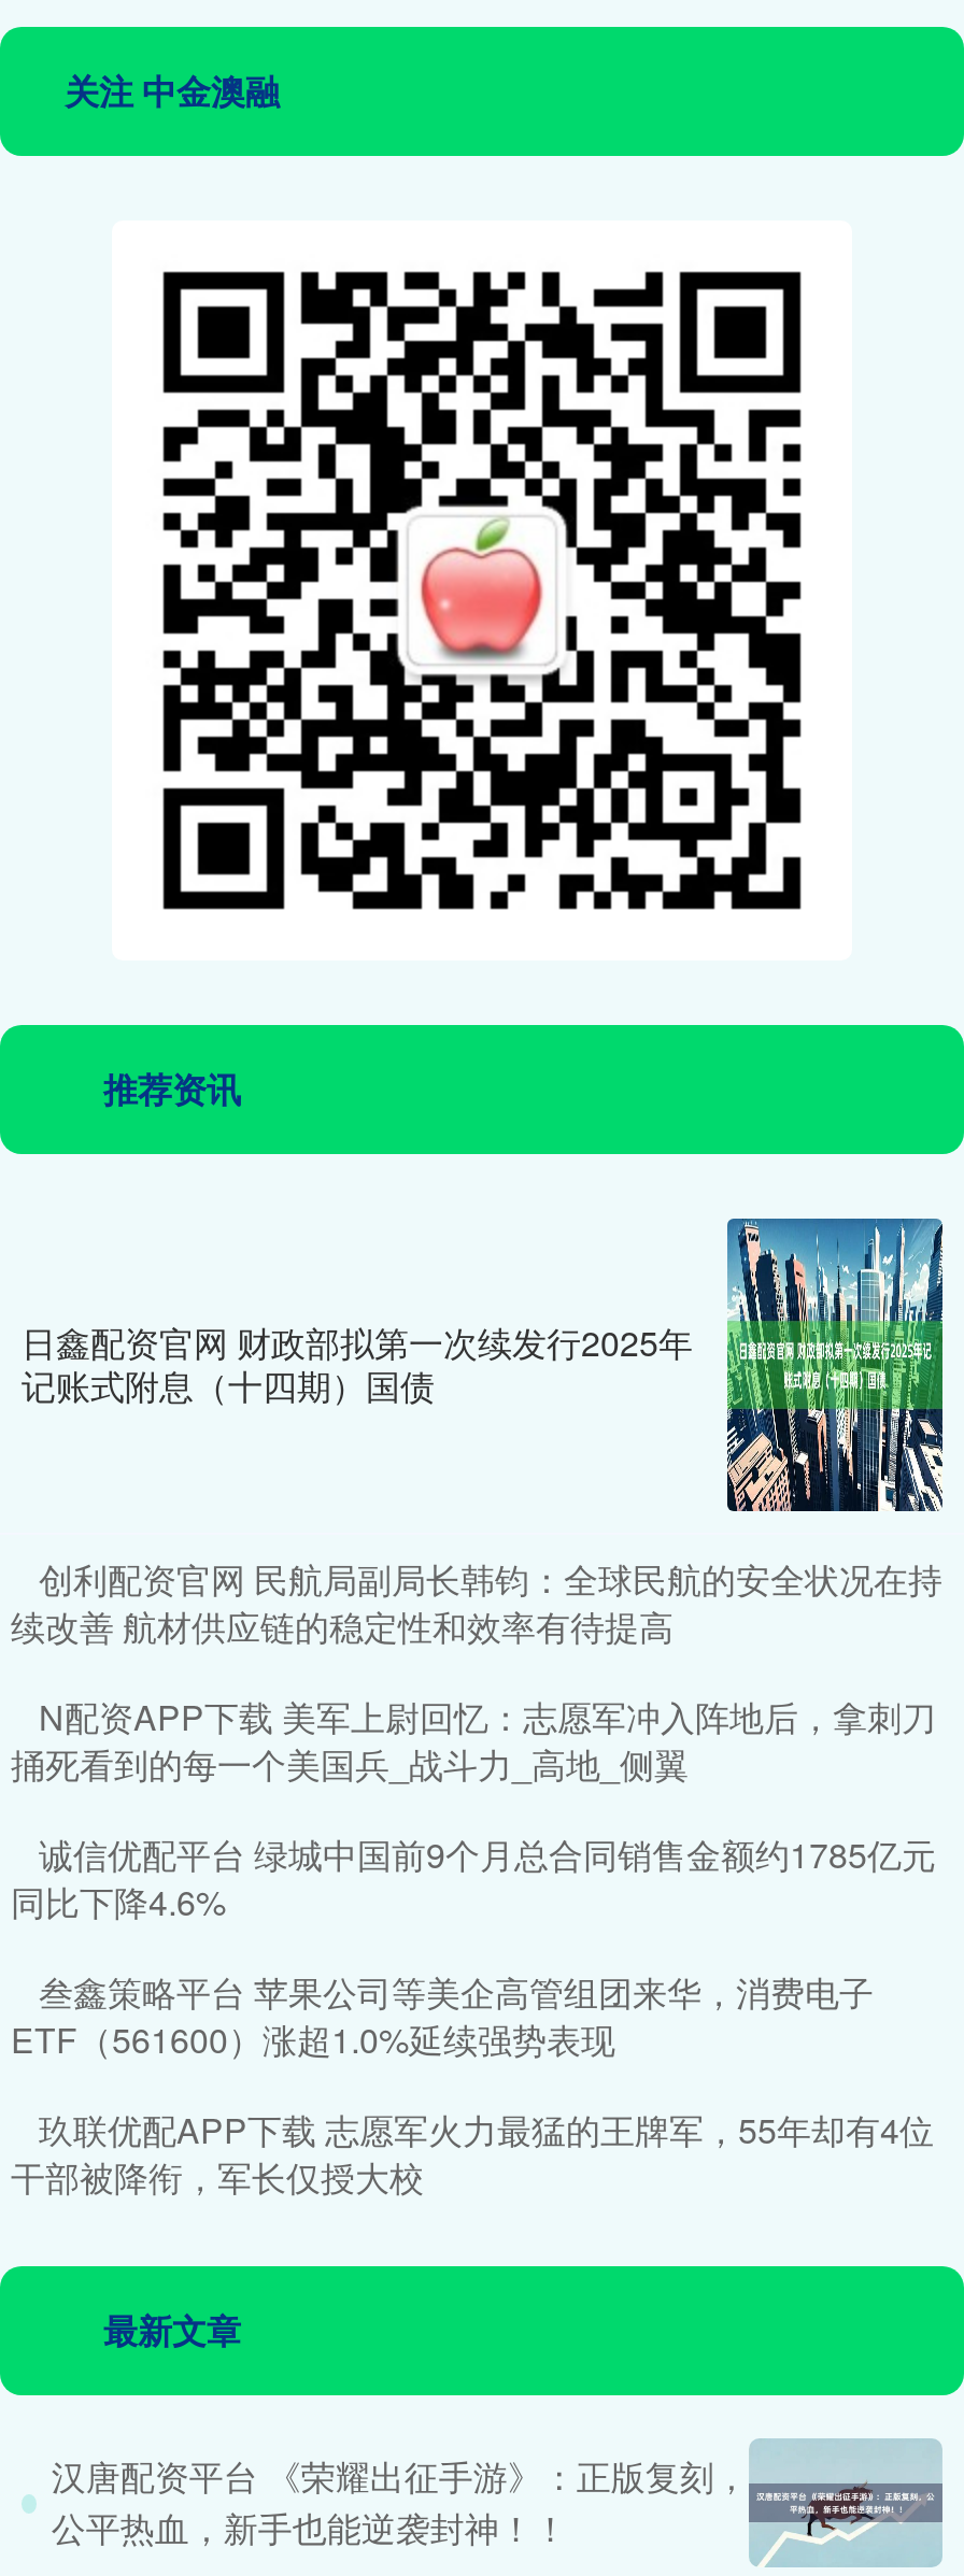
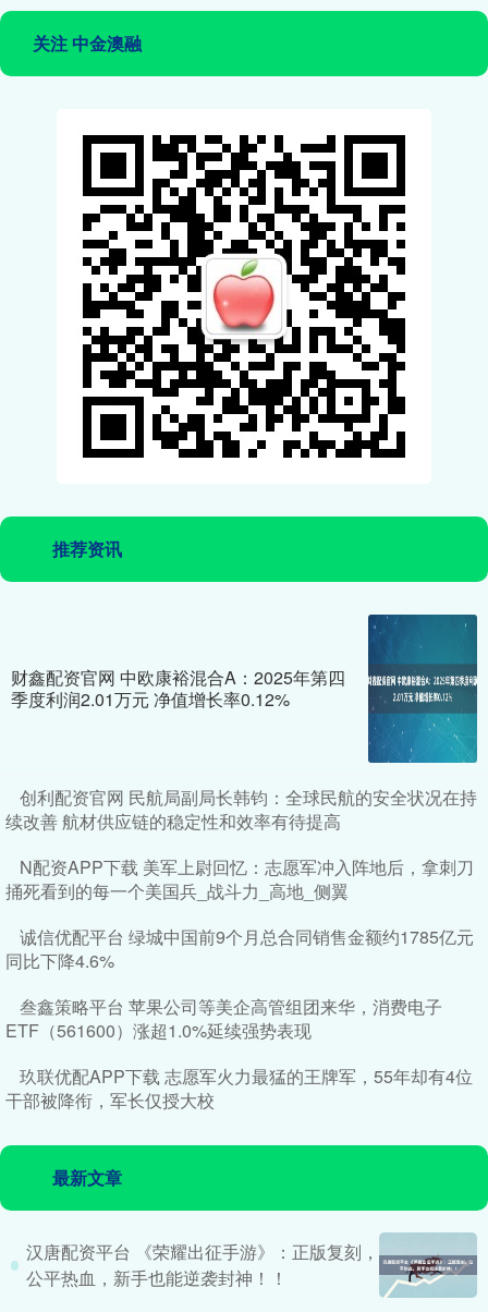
- [image]
- 日鑫配资官网 财政部拟第一次续发行2025年
- 记账式附息（十四期）国债
+ [image]
+ 财鑫配资官网 中欧康裕混合A：2025年第四
+ 季度利润2.01万元 净值增长率0.12%
